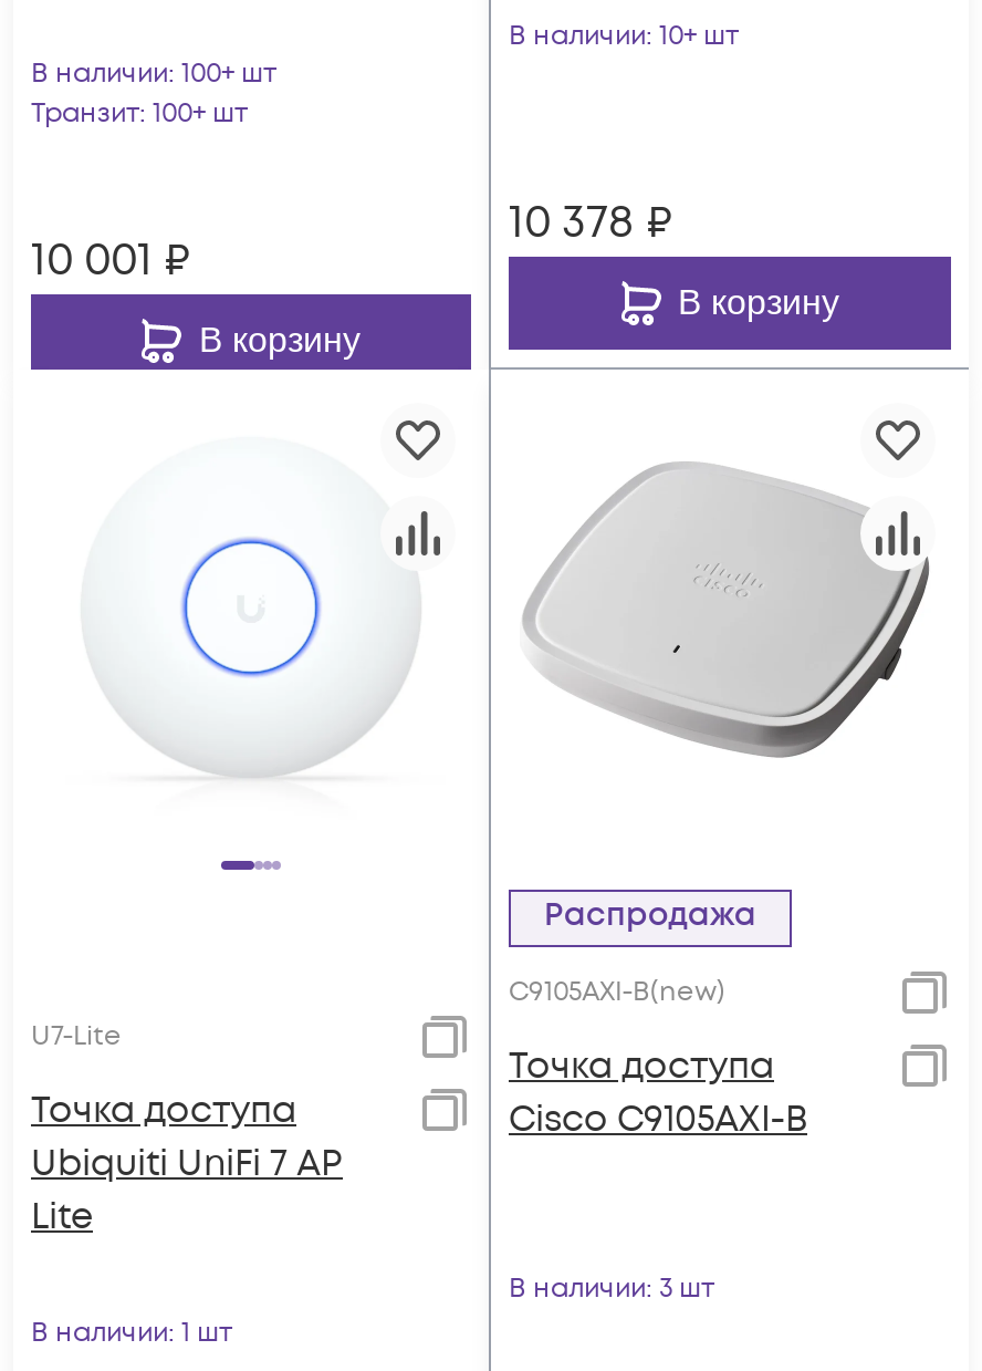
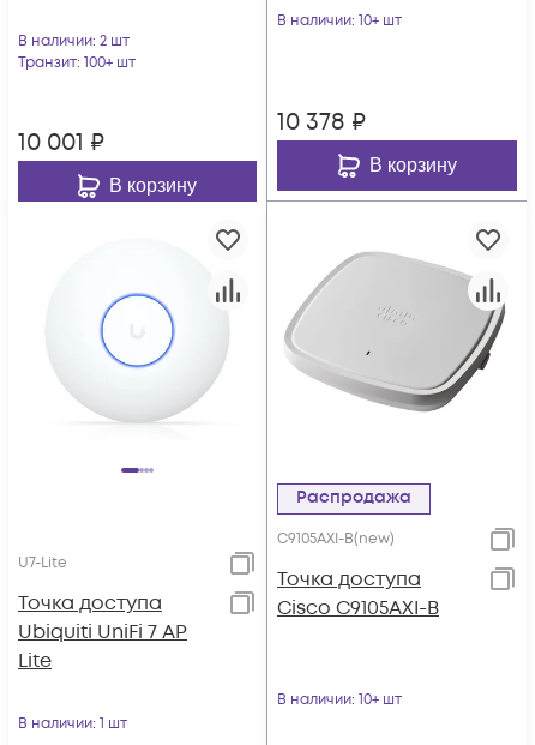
- В наличии: 100+ шт
+ В наличии: 2 шт

- В наличии: 3 шт
+ В наличии: 10+ шт
